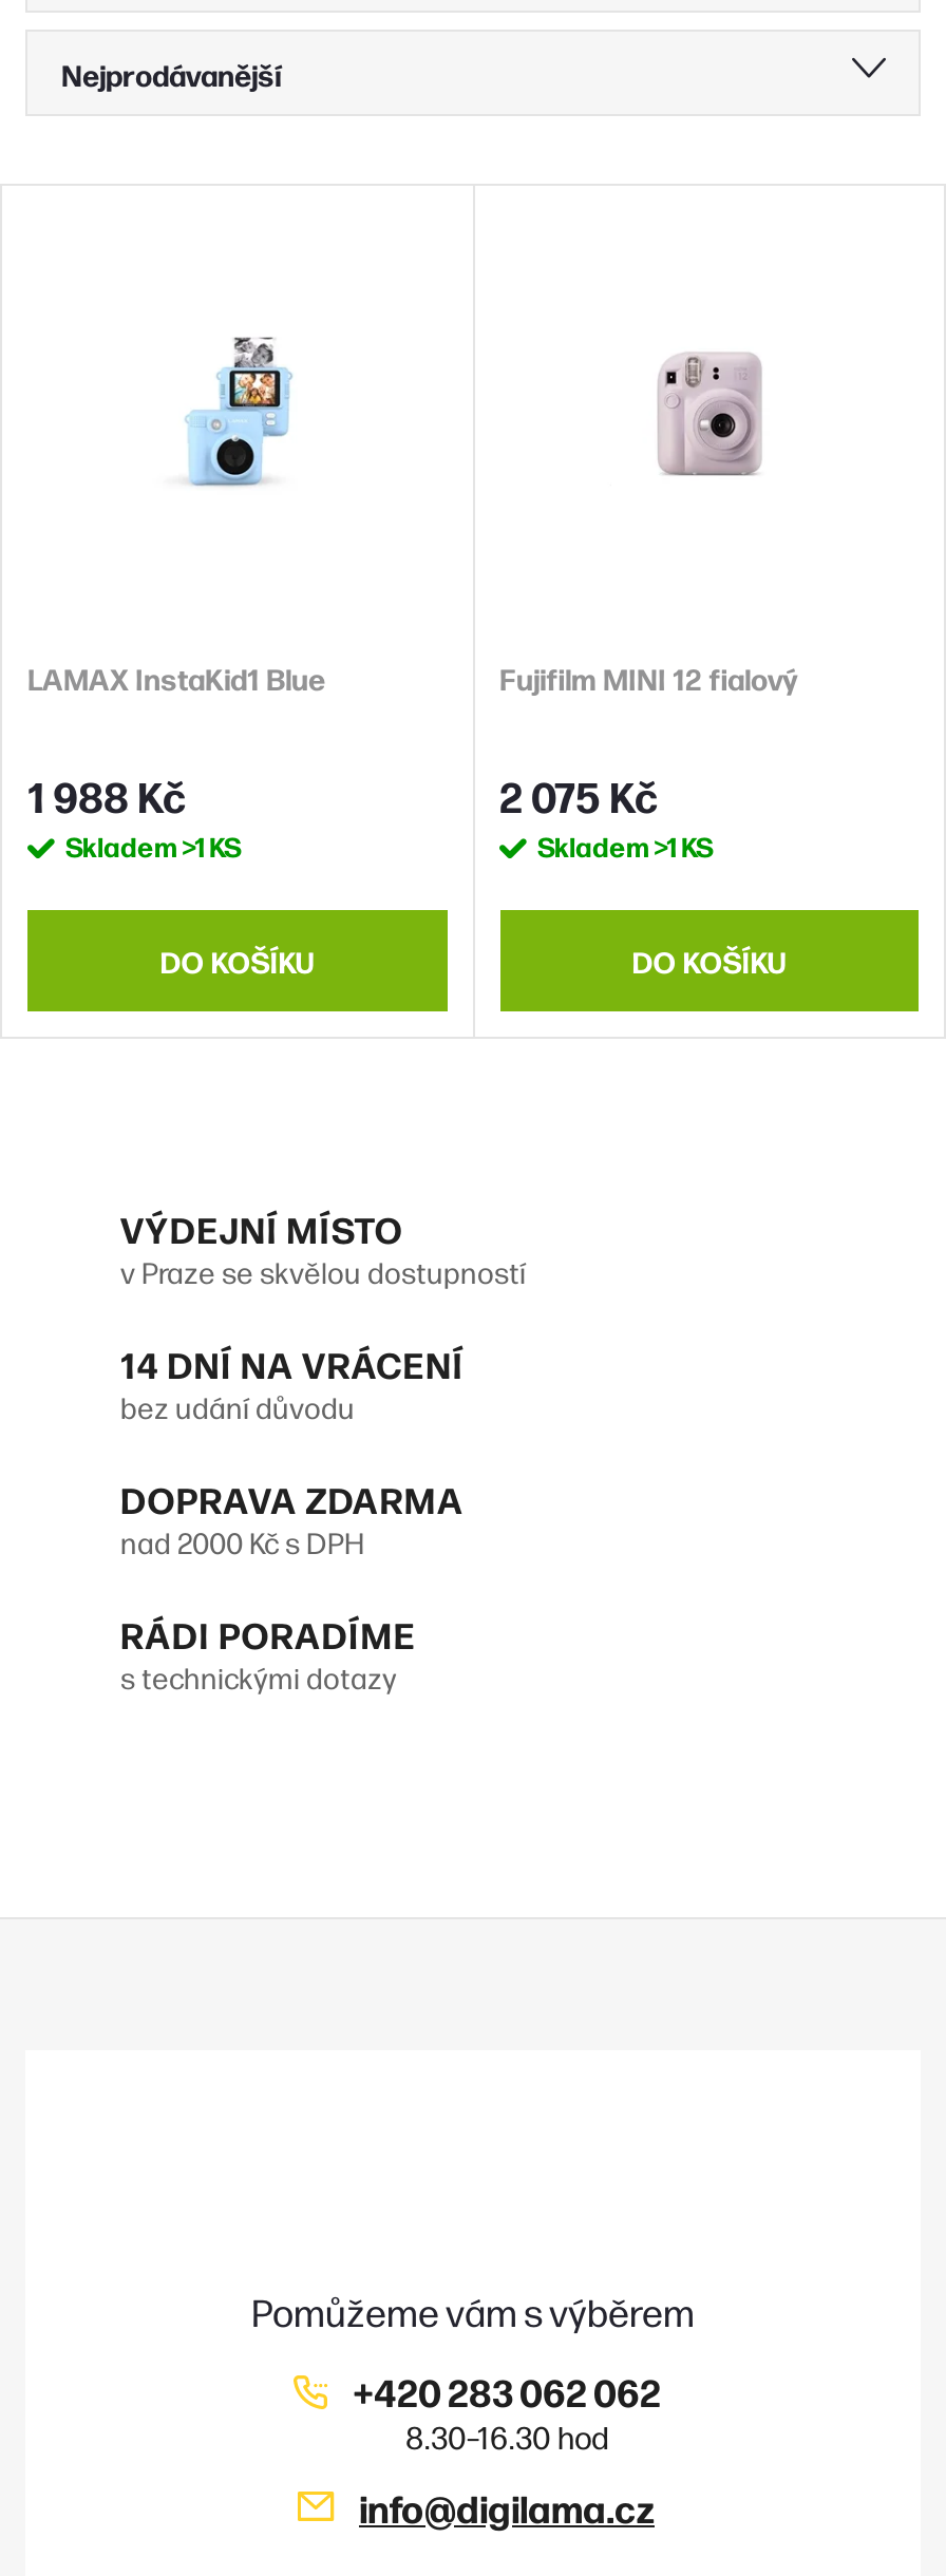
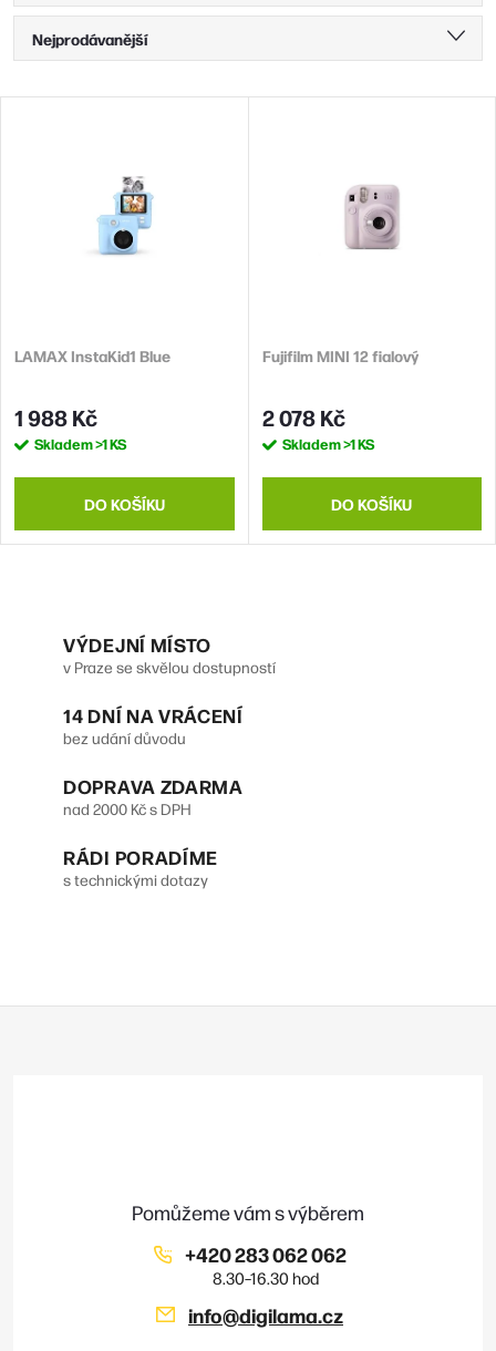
- 2 075 Kč
+ 2 078 Kč
